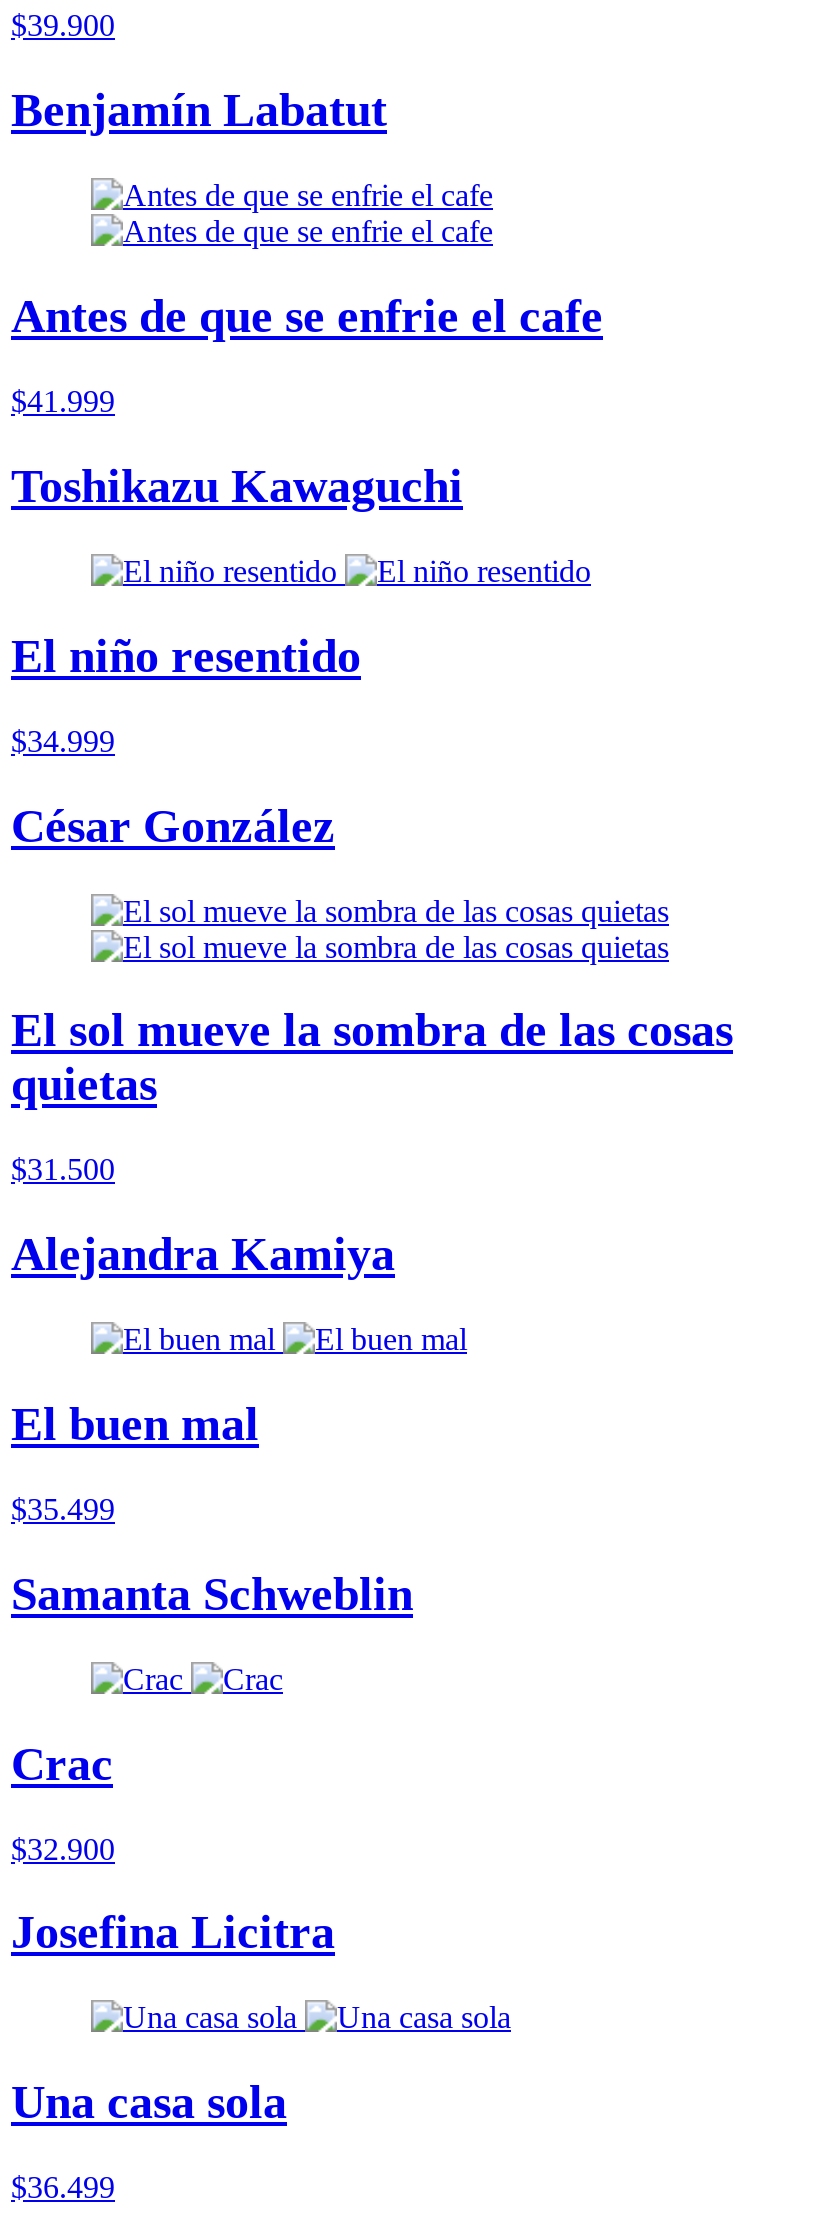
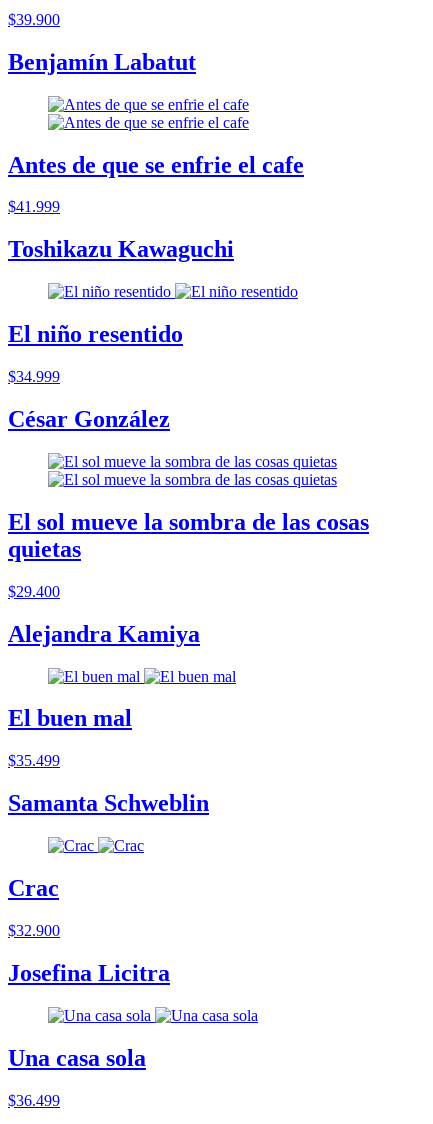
- $31.500
+ $29.400
